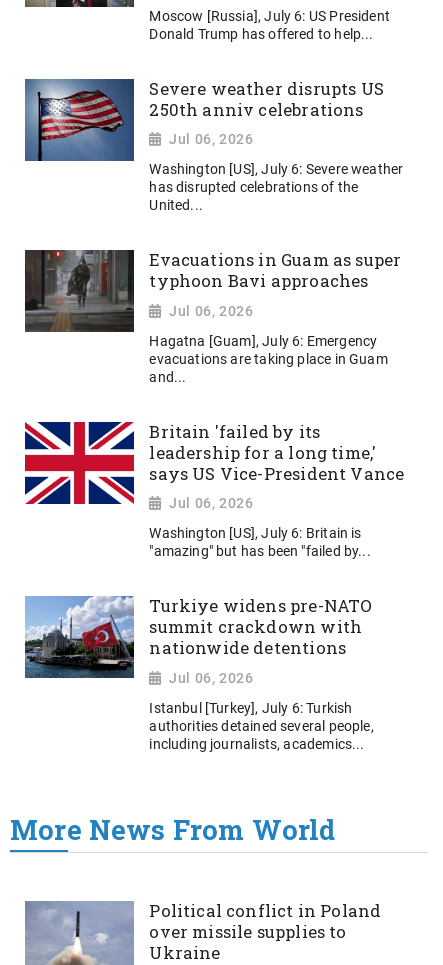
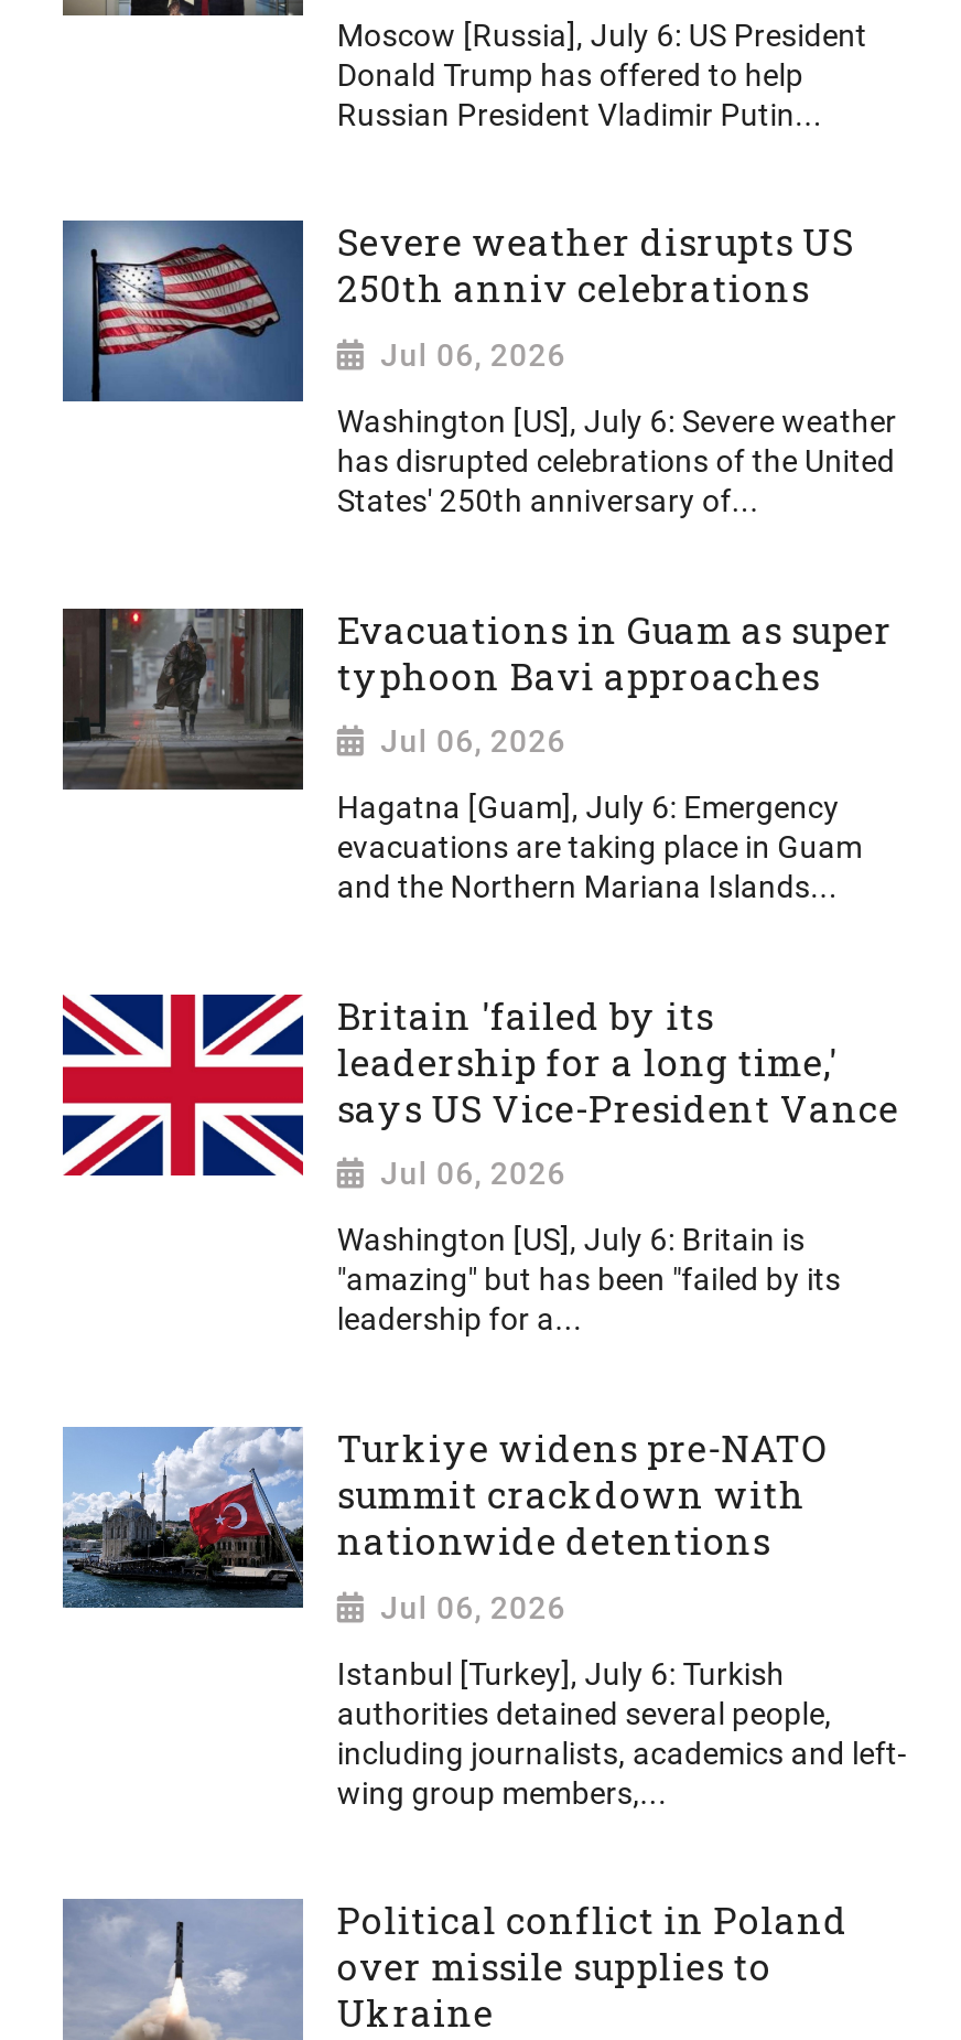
- Donald Trump has offered to help...
+ Donald Trump has offered to help
+ Russian President Vladimir Putin...

moved down: [image] | Severe weather disrupts US | 250th anniv celebrations | Jul 06, 2026 | Washington [US], July 6: Severe weather

- has disrupted celebrations of the
- United...
+ has disrupted celebrations of the United
+ States' 250th anniversary of...

moved down: [image] | Evacuations in Guam as super | typhoon Bavi approaches | Jul 06, 2026 | Hagatna [Guam], July 6: Emergency | evacuations are taking place in Guam

- and...
+ and the Northern Mariana Islands...

moved down: Britain 'failed by its | leadership for a long time,' | says US Vice-President Vance | Jul 06, 2026 | Washington [US], July 6: Britain is

- "amazing" but has been "failed by...
+ "amazing" but has been "failed by its
+ leadership for a...

moved down: [image] | Turkiye widens pre-NATO | summit crackdown with | nationwide detentions | Jul 06, 2026 | Istanbul [Turkey], July 6: Turkish | authorities detained several people,

- including journalists, academics...
- More News From World
+ including journalists, academics and left-
+ wing group members,...
